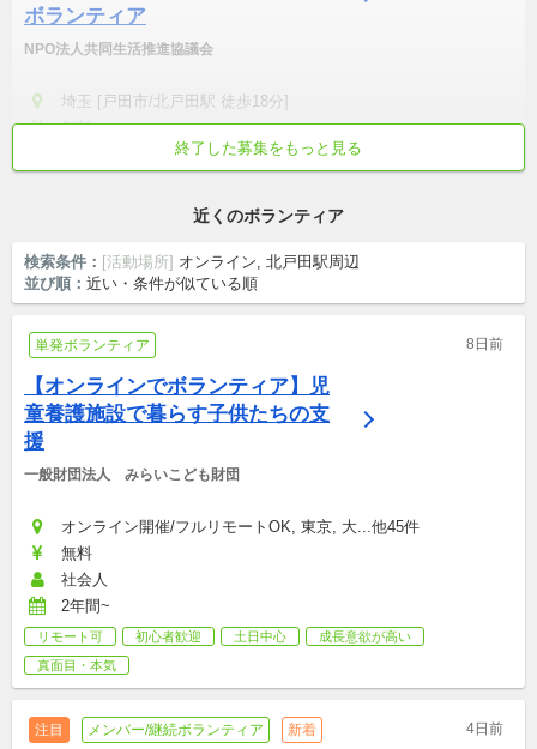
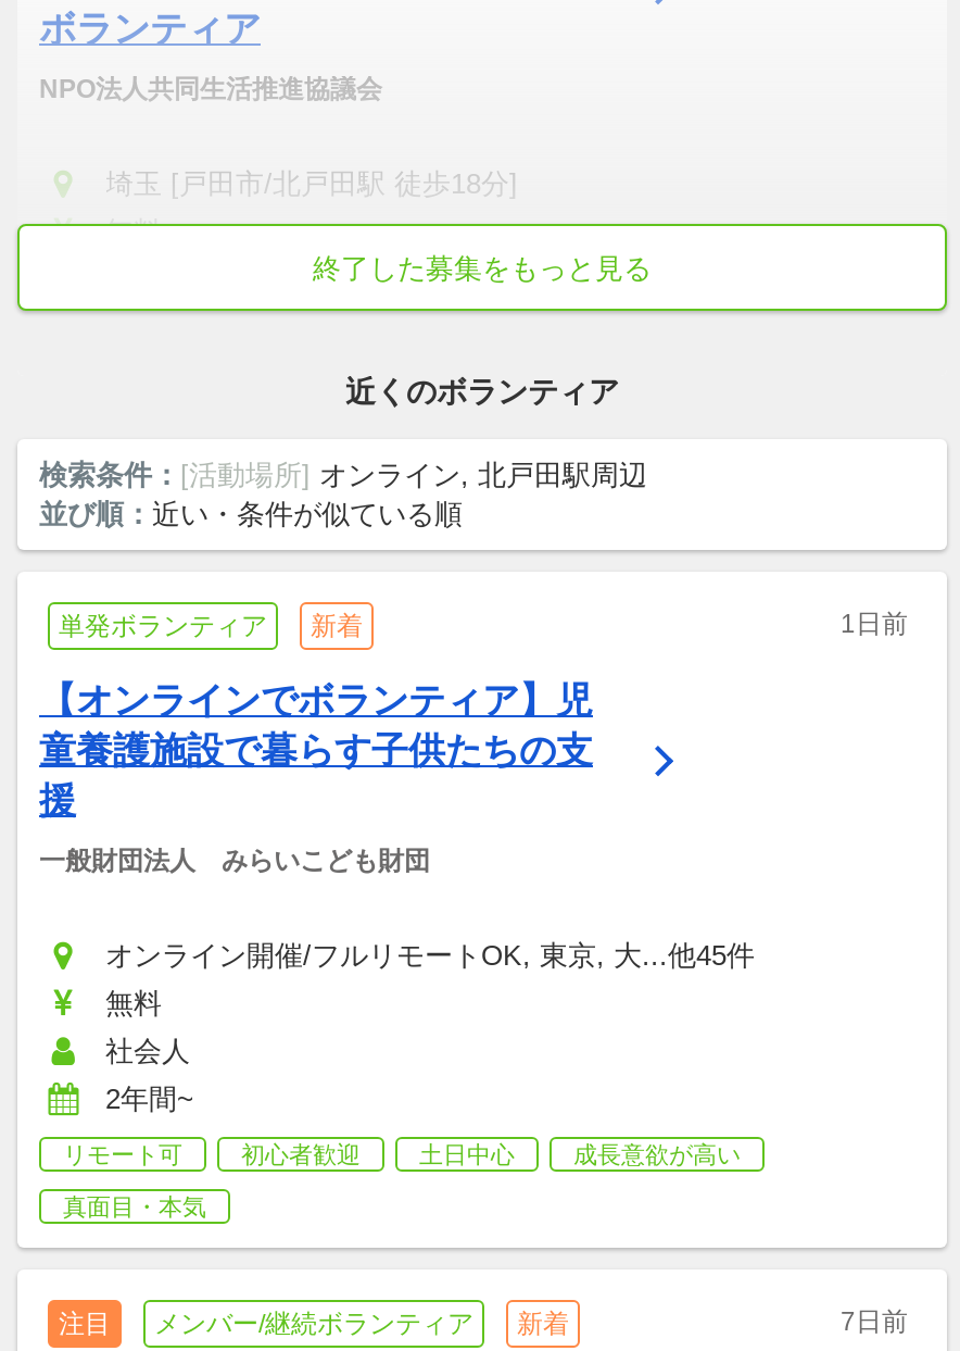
- 8日前
+ 新着
+ 1日前

- 4日前
+ 7日前
